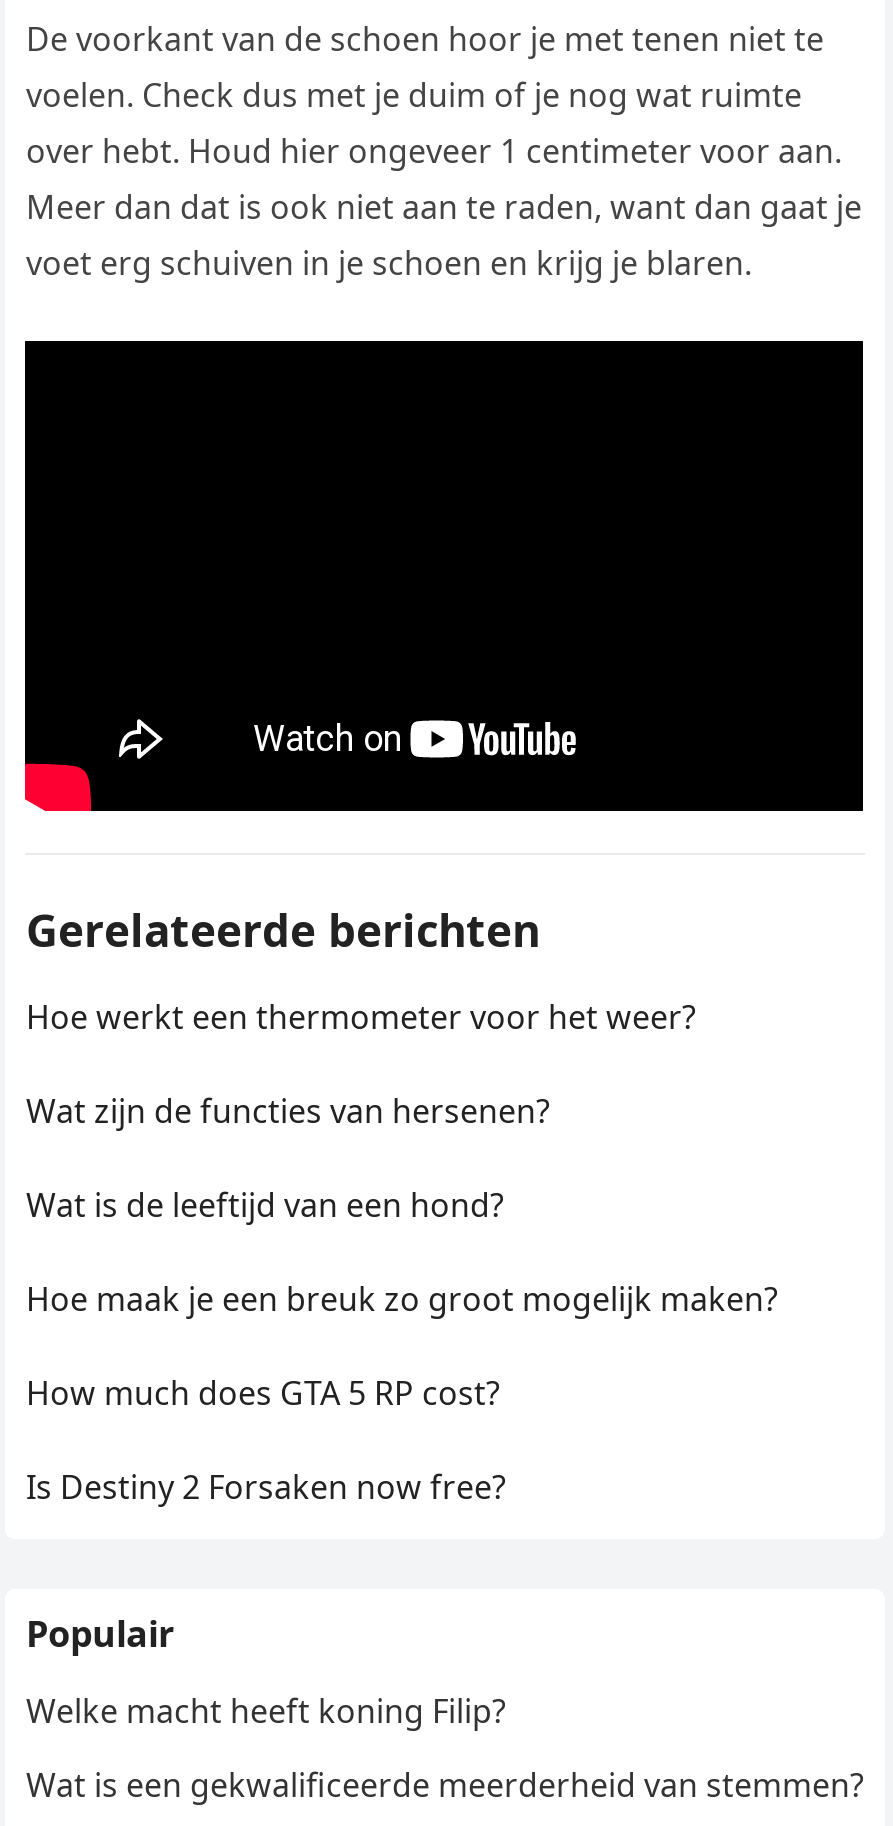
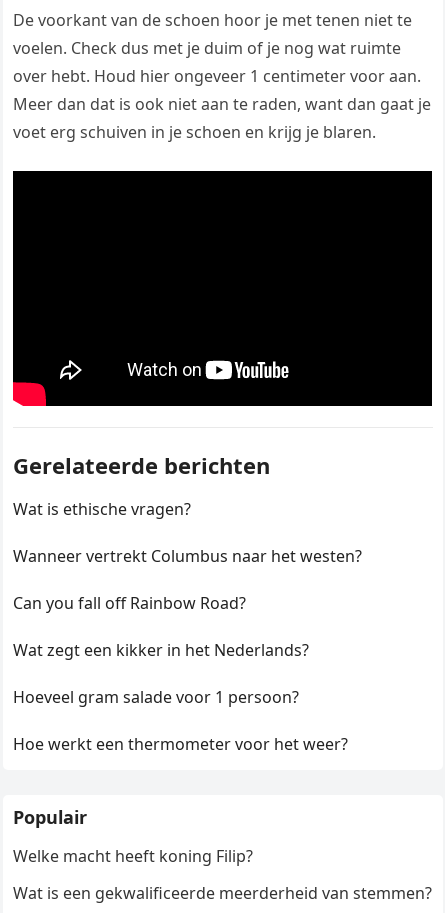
+ Wat is ethische vragen?
+ Wanneer vertrekt Columbus naar het westen?
+ Can you fall off Rainbow Road?
+ Wat zegt een kikker in het Nederlands?
+ Hoeveel gram salade voor 1 persoon?

moved down: Hoe werkt een thermometer voor het weer?

- Wat zijn de functies van hersenen?
- Wat is de leeftijd van een hond?
- Hoe maak je een breuk zo groot mogelijk maken?
- How much does GTA 5 RP cost?
- Is Destiny 2 Forsaken now free?
